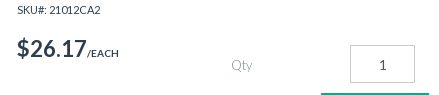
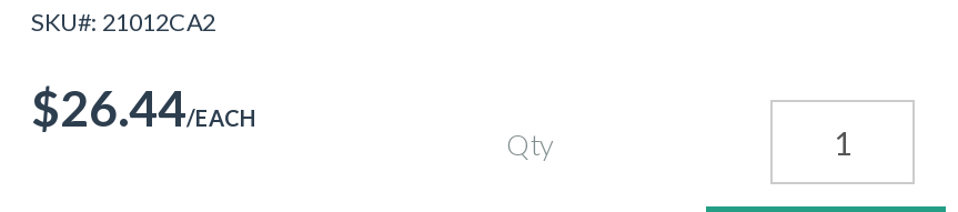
- $26.17/EACH
+ $26.44/EACH
